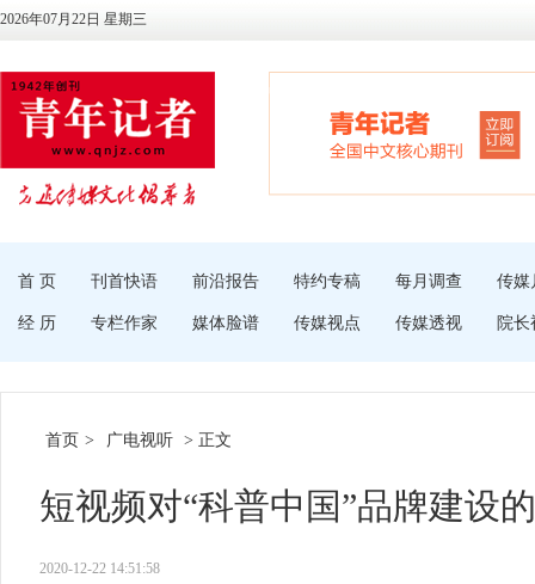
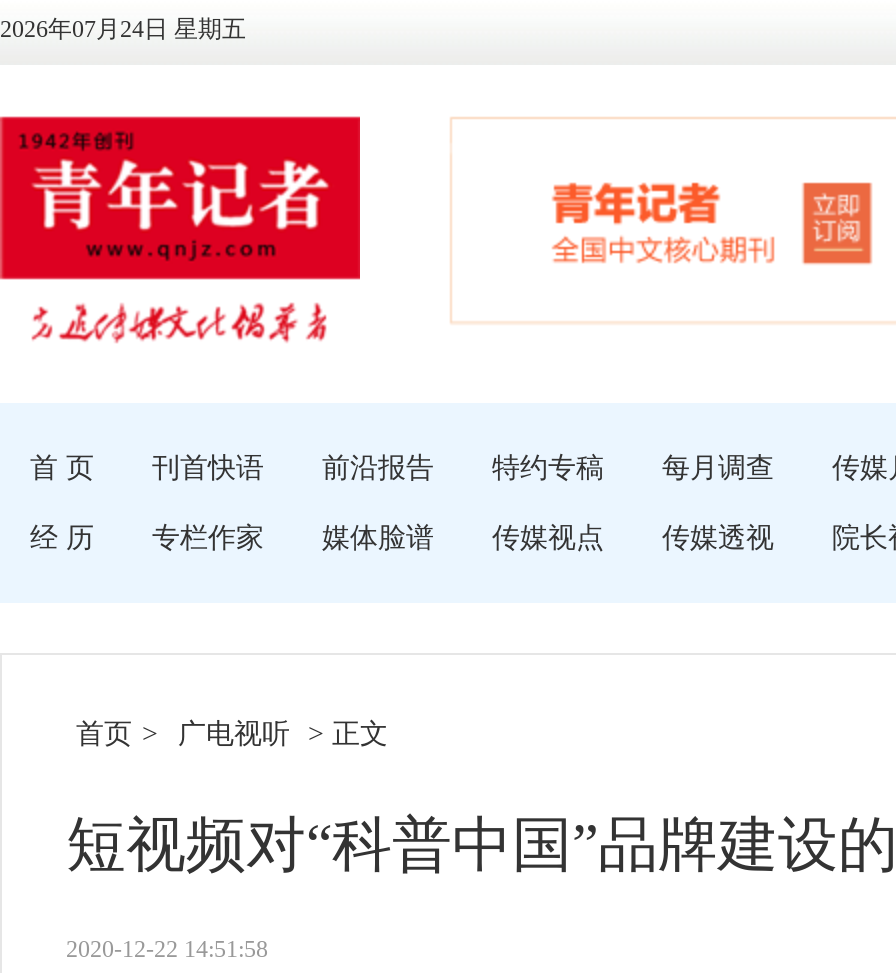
- 2026年07月22日 星期三
+ 2026年07月24日 星期五
